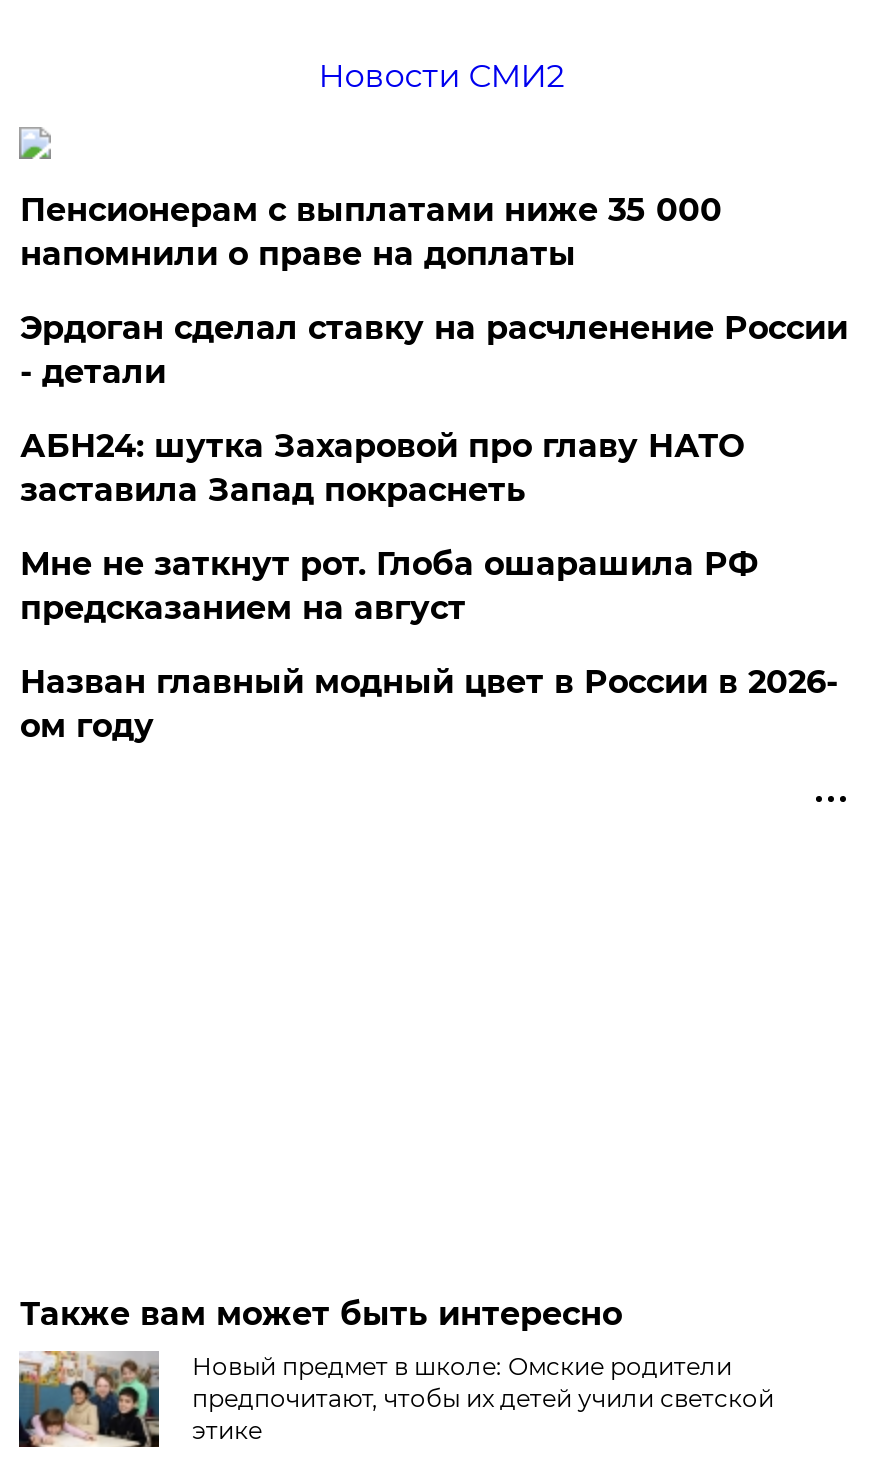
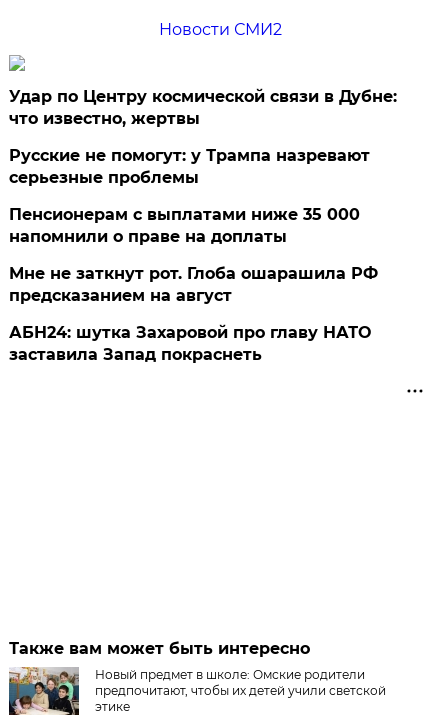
+ Удар по Центру космической связи в Дубне:
+ что известно, жертвы
+ Русские не помогут: у Трампа назревают
+ серьезные проблемы

moved down: Пенсионерам с выплатами ниже 35 000 | напомнили о праве на доплаты

- Эрдоган сделал ставку на расчленение России
- - детали

moved down: АБН24: шутка Захаровой про главу НАТО | заставила Запад покраснеть

- Назван главный модный цвет в России в 2026-
- ом году
